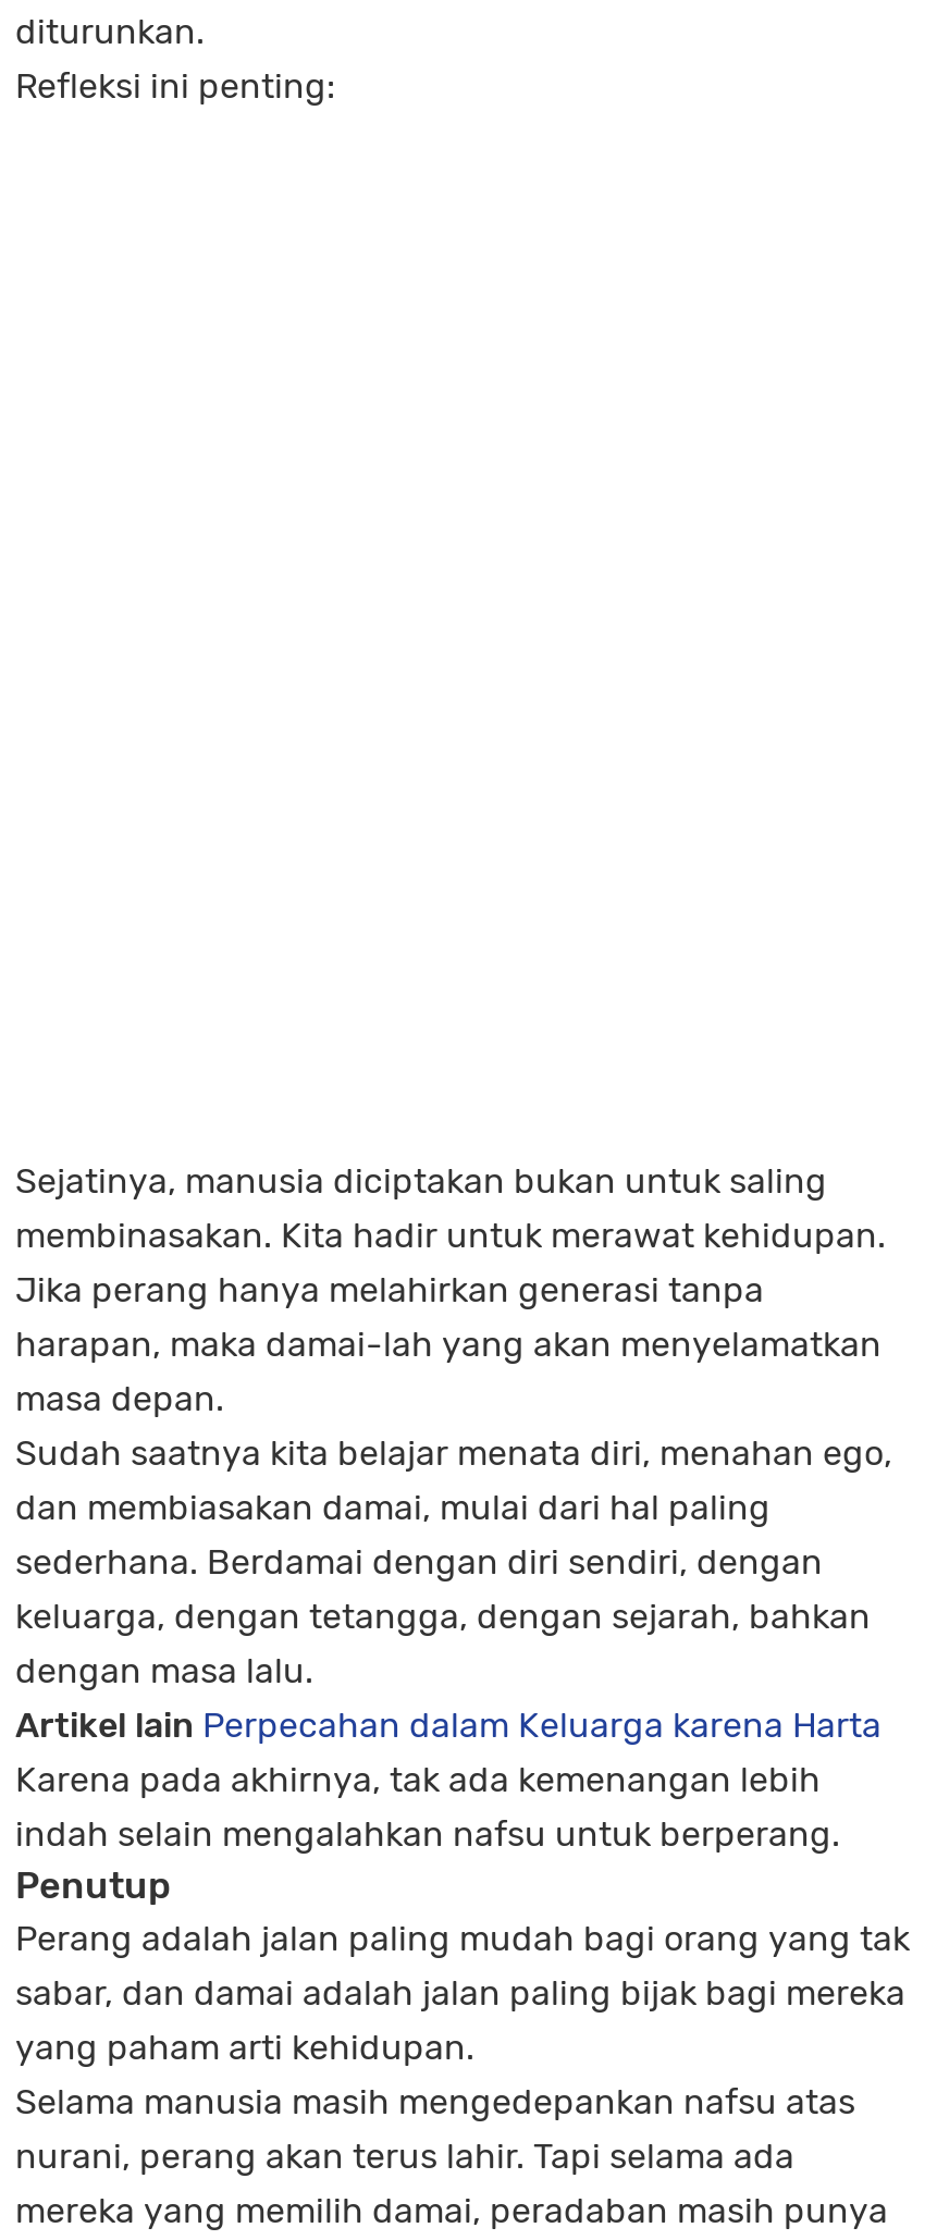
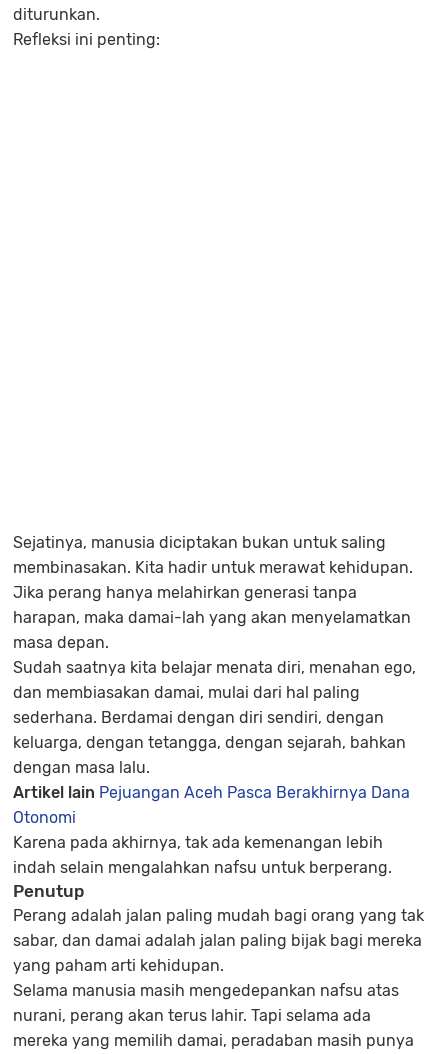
- Artikel lain Perpecahan dalam Keluarga karena Harta
+ Artikel lain Pejuangan Aceh Pasca Berakhirnya Dana
+ Otonomi
